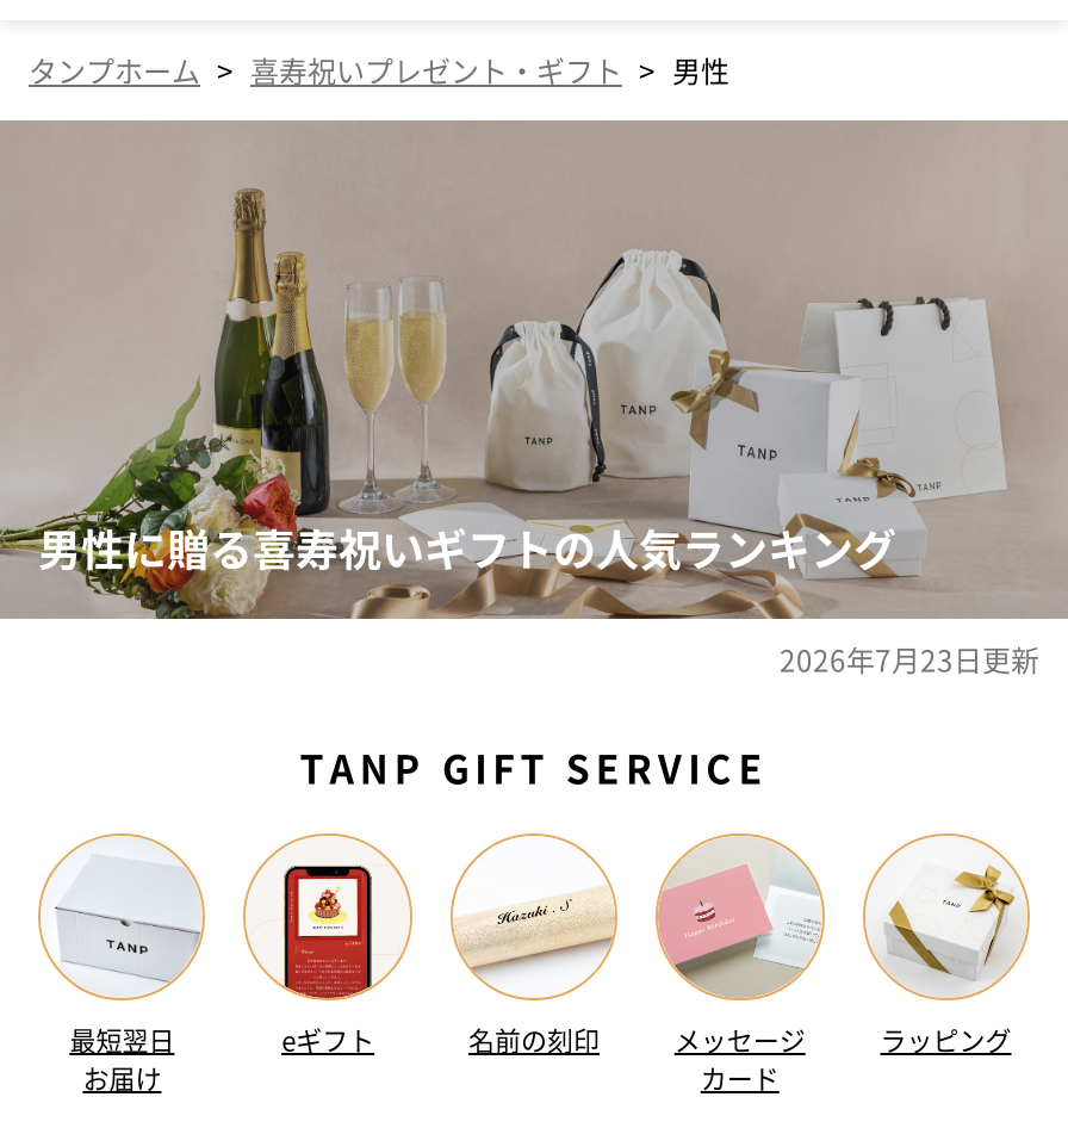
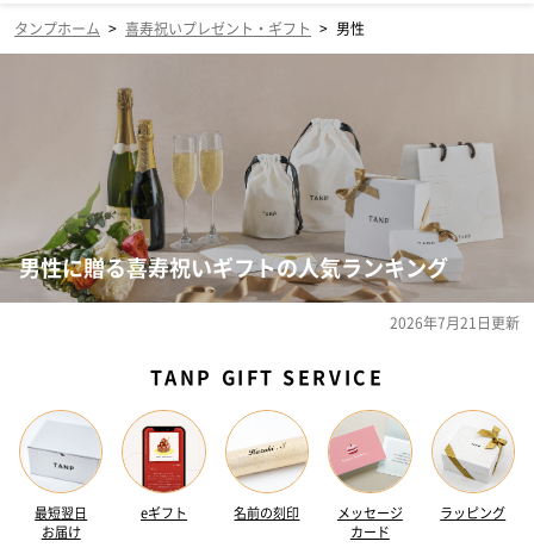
- 2026年7月23日更新
+ 2026年7月21日更新
